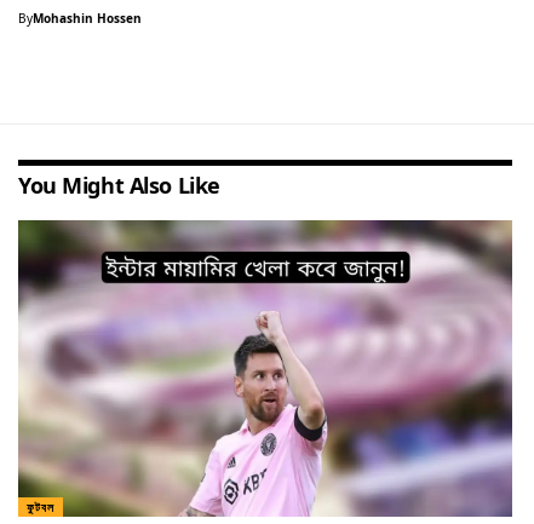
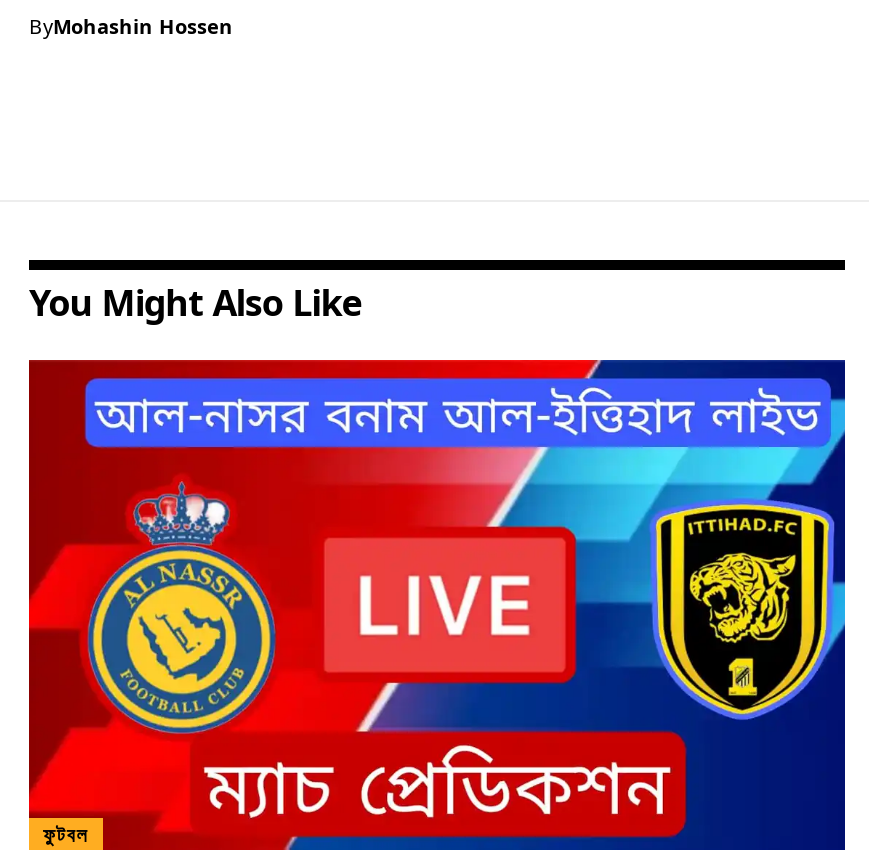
- [image]
+ [image]
